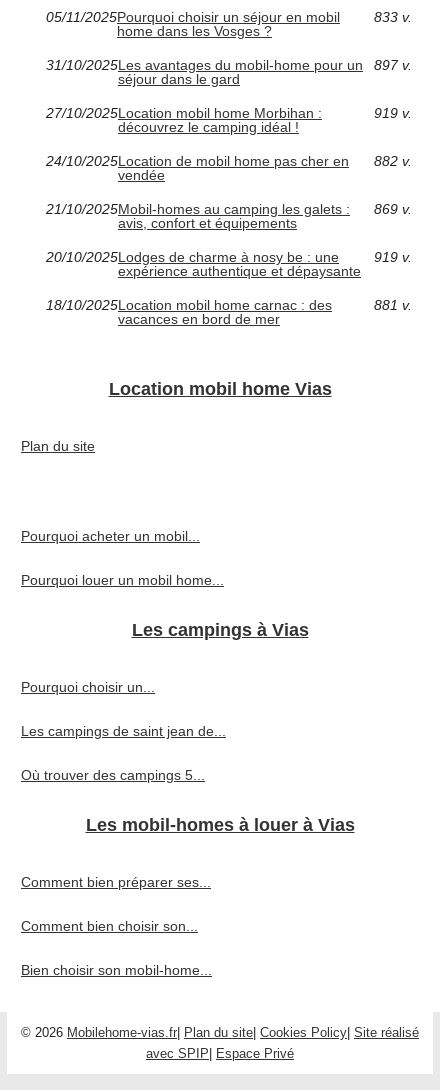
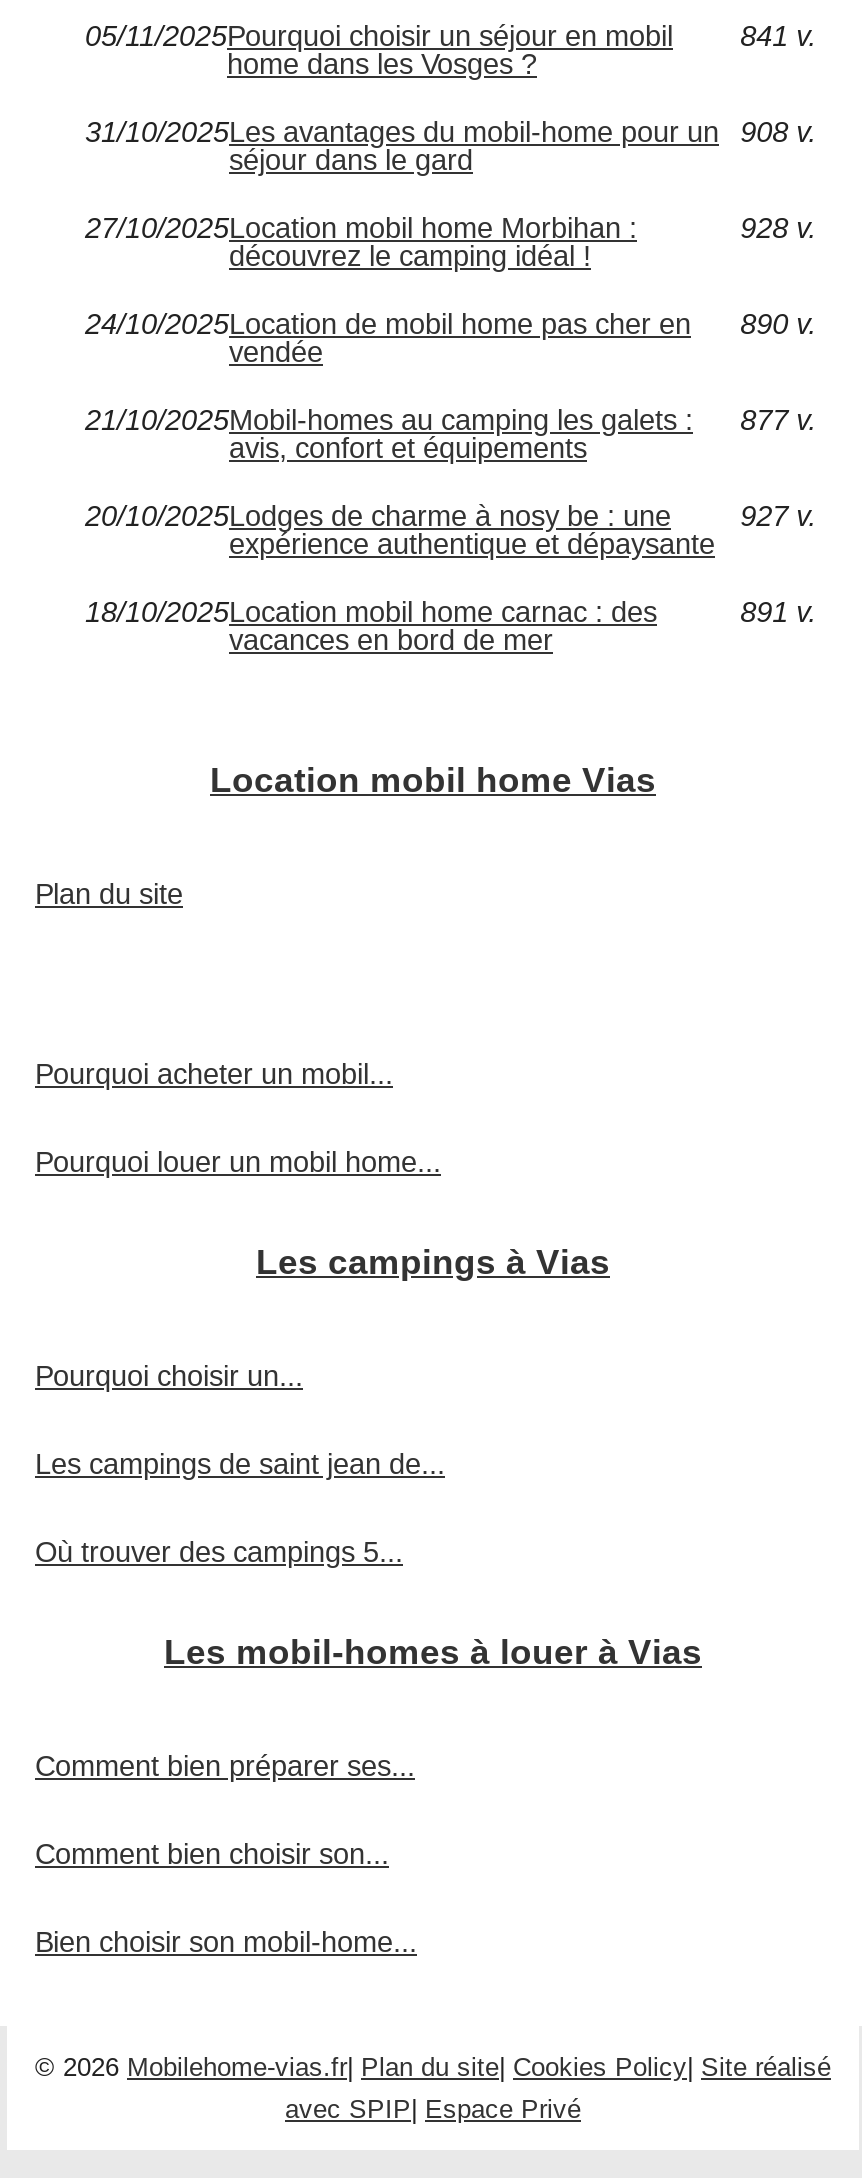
- 833 v.
+ 841 v.

- 31/10/2025Les avantages du mobil-home pour un 897 v.
+ 31/10/2025Les avantages du mobil-home pour un 908 v.

- 919 v.
+ 928 v.

- 24/10/2025Location de mobil home pas cher en 882 v.
+ 24/10/2025Location de mobil home pas cher en 890 v.

- 21/10/2025Mobil-homes au camping les galets : 869 v.
+ 21/10/2025Mobil-homes au camping les galets : 877 v.

- 919 v.
+ 927 v.

- 881 v.
+ 891 v.
